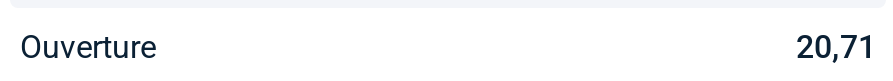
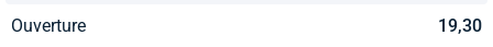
- 20,71
+ 19,30
